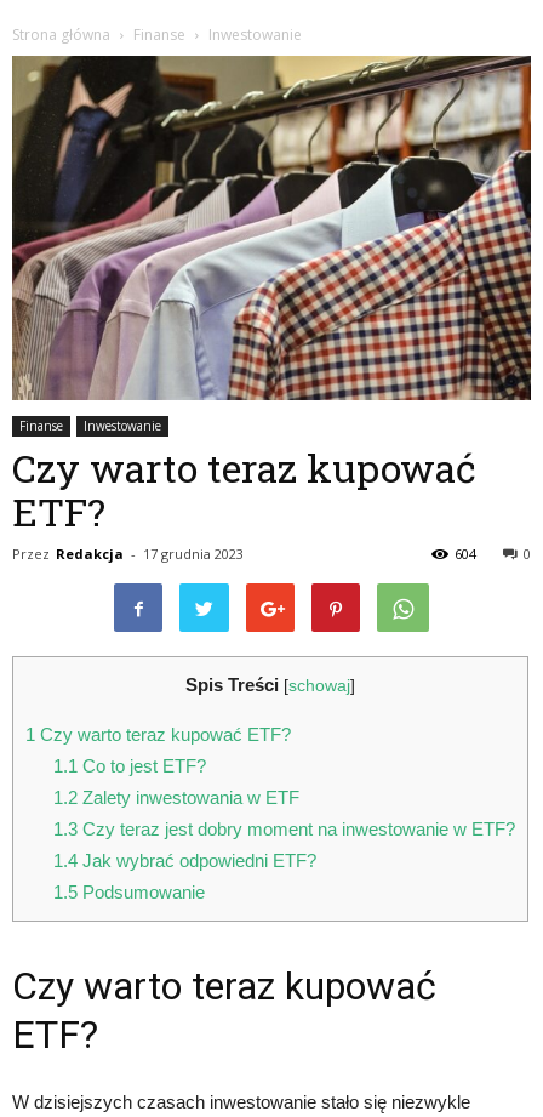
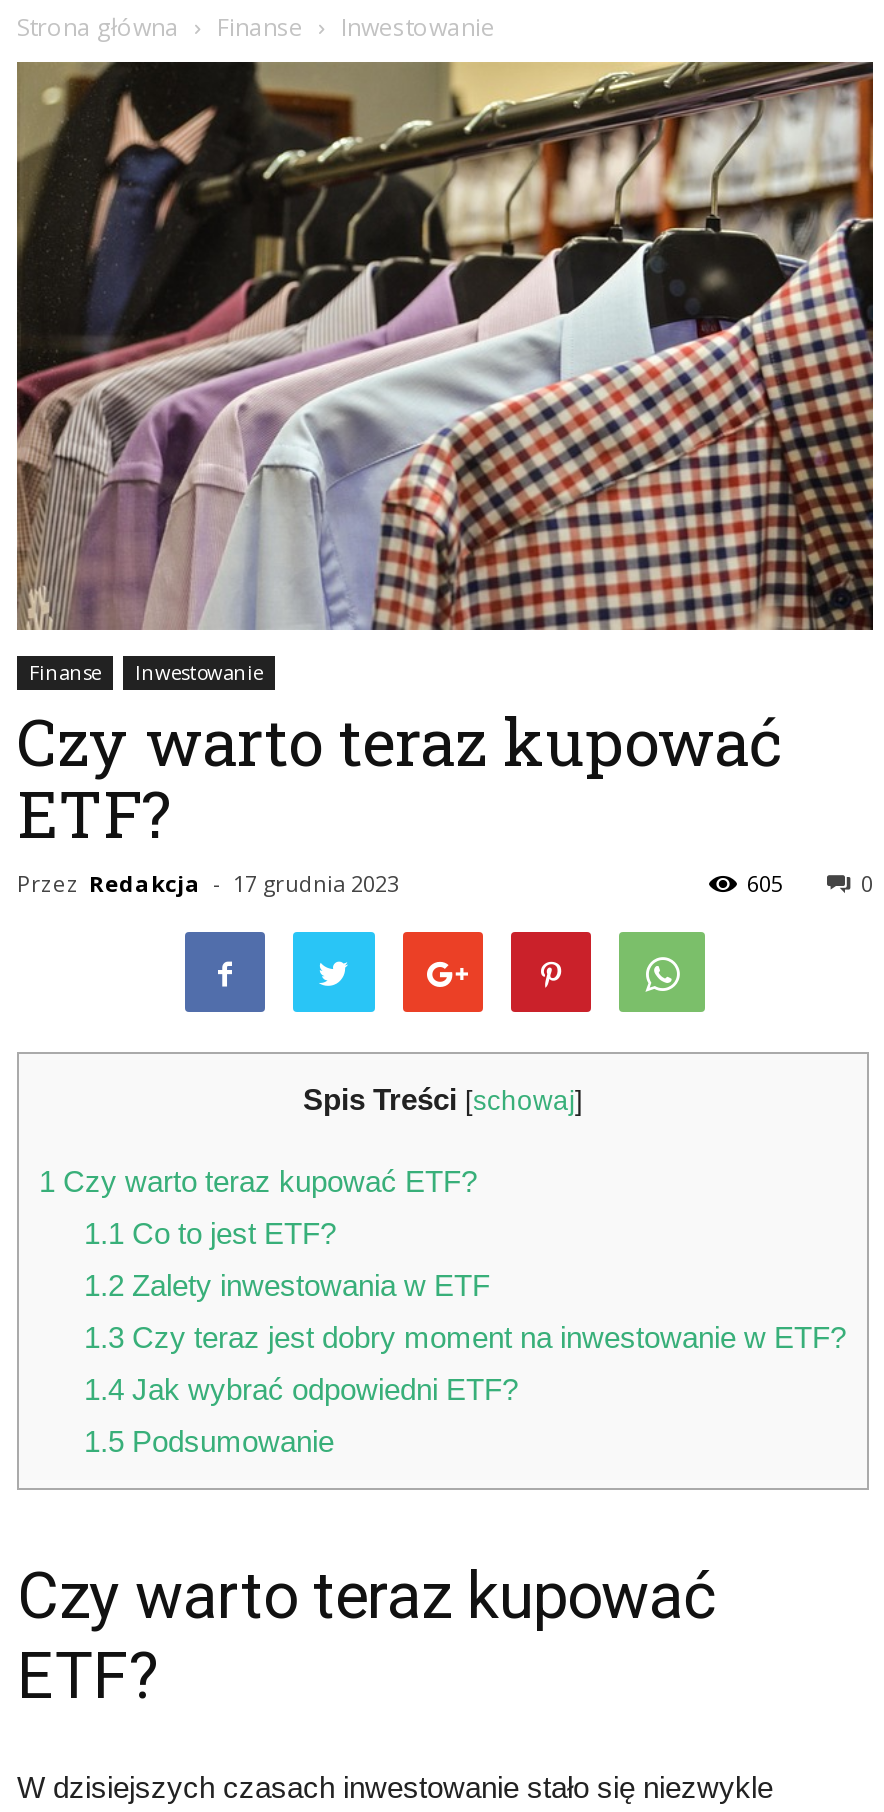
- 604
+ 605
